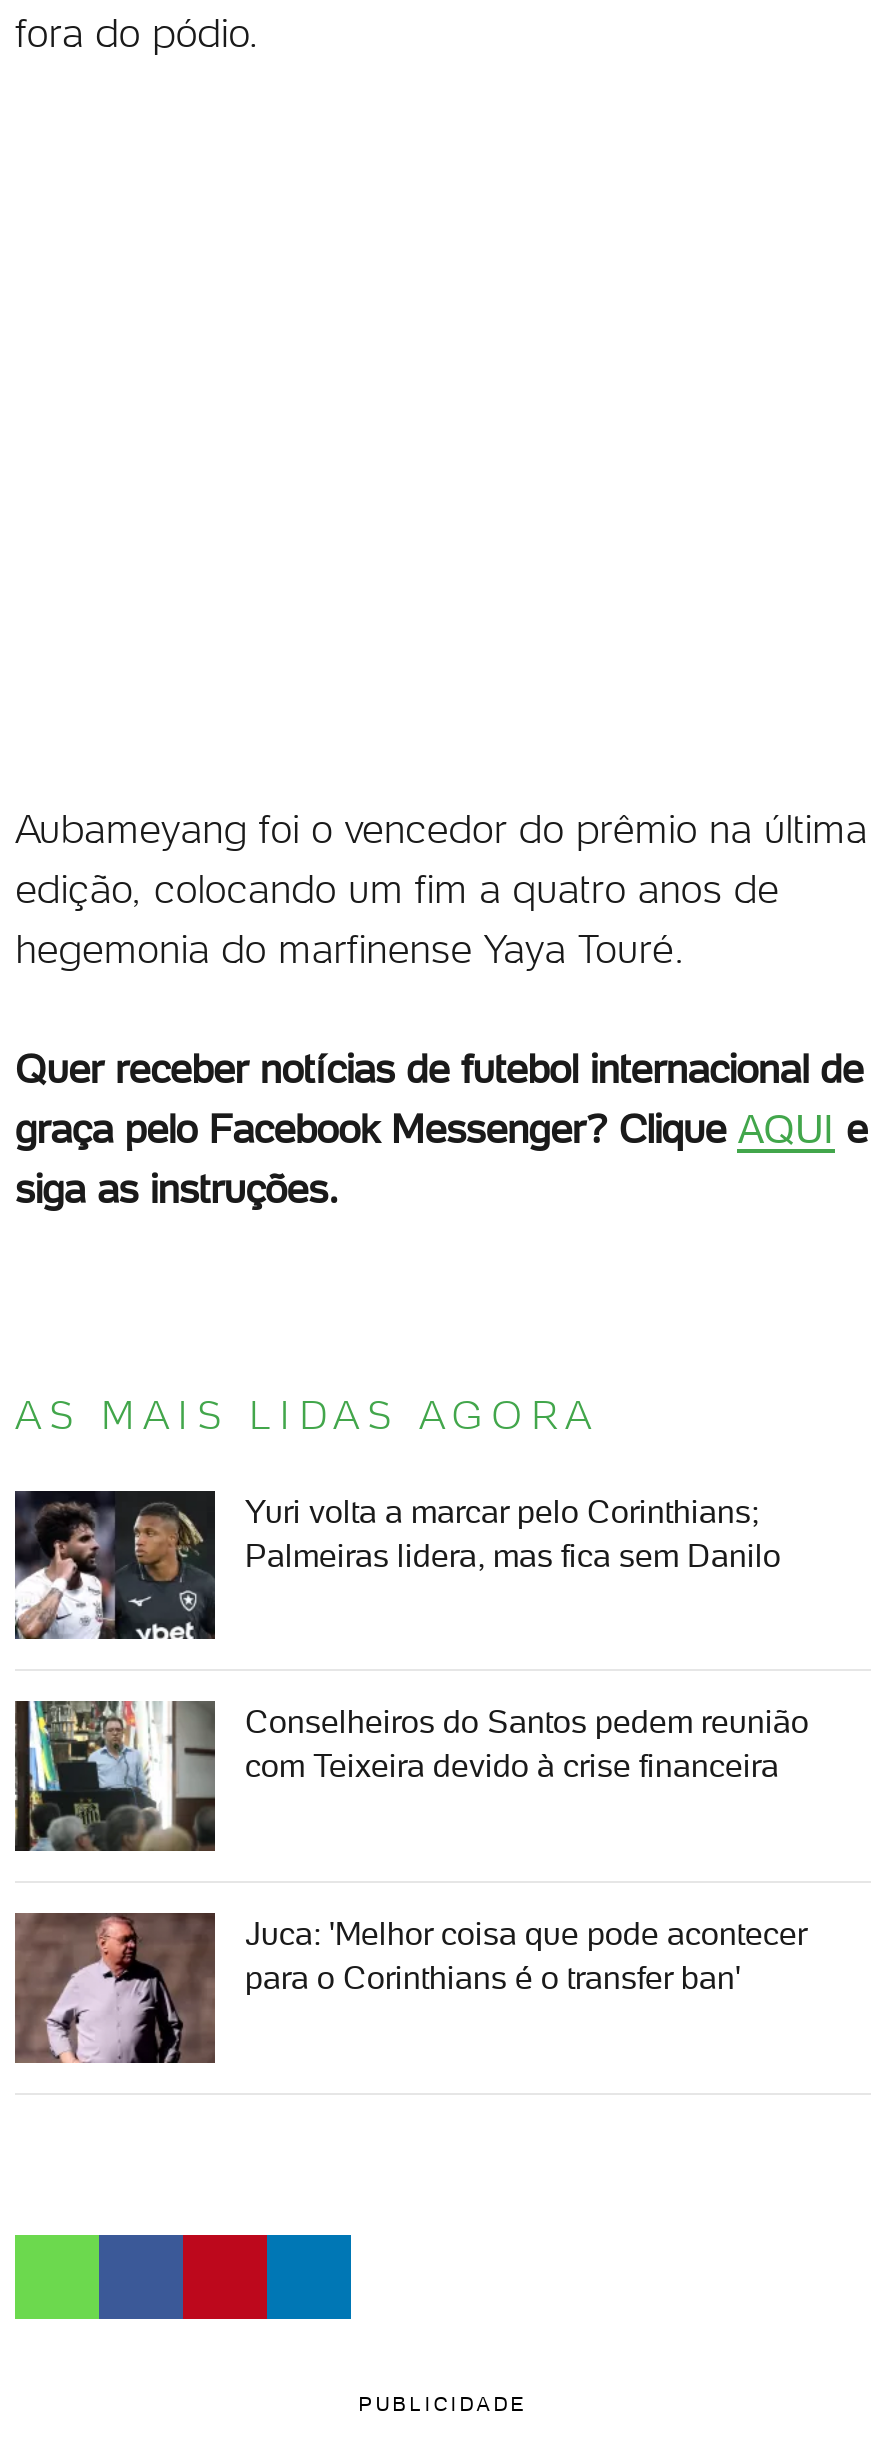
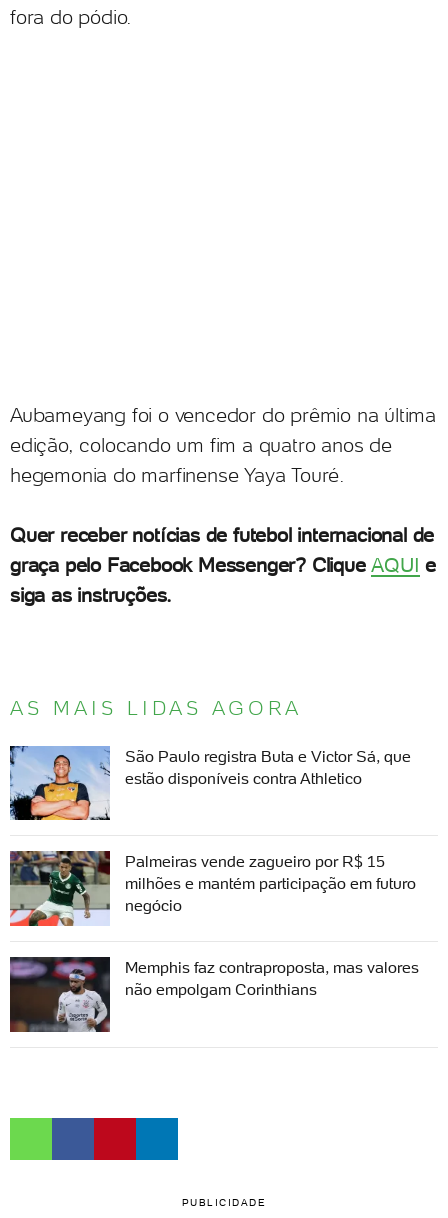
- [image]
- Yuri volta a marcar pelo Corinthians;
- Palmeiras lidera, mas fica sem Danilo
+ [image]
+ São Paulo registra Buta e Victor Sá, que
+ estão disponíveis contra Athletico

- [image]
- Conselheiros do Santos pedem reunião
- com Teixeira devido à crise financeira
+ [image]
+ Palmeiras vende zagueiro por R$ 15
+ milhões e mantém participação em futuro
+ negócio

- [image]
- Juca: 'Melhor coisa que pode acontecer
- para o Corinthians é o transfer ban'
+ [image]
+ Memphis faz contraproposta, mas valores
+ não empolgam Corinthians
